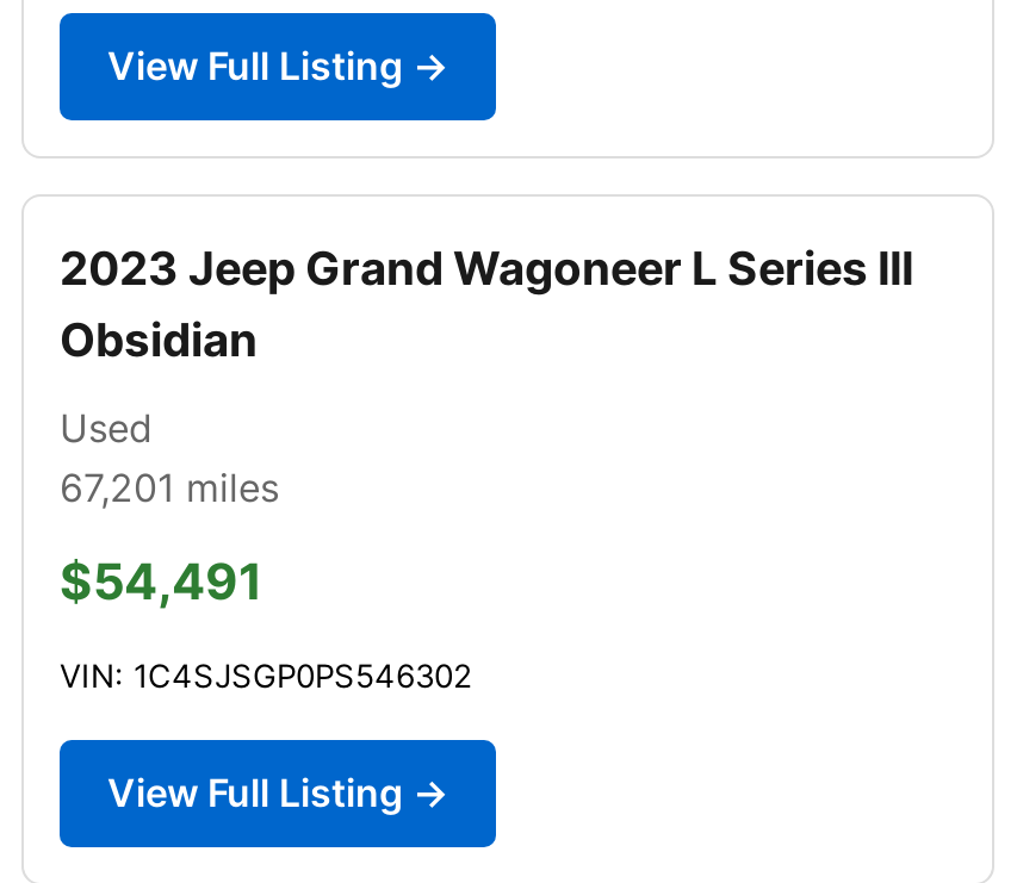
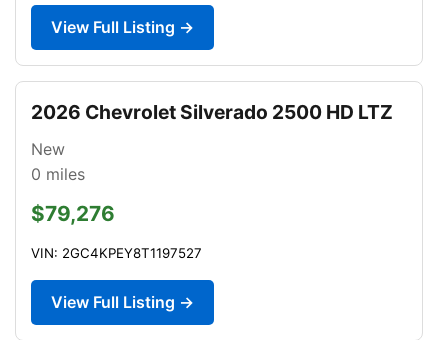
- 2023 Jeep Grand Wagoneer L Series III
- Obsidian
+ 2026 Chevrolet Silverado 2500 HD LTZ

- Used
- 67,201 miles
+ New
+ 0 miles

- $54,491
+ $79,276

- VIN: 1C4SJSGP0PS546302
+ VIN: 2GC4KPEY8T1197527
